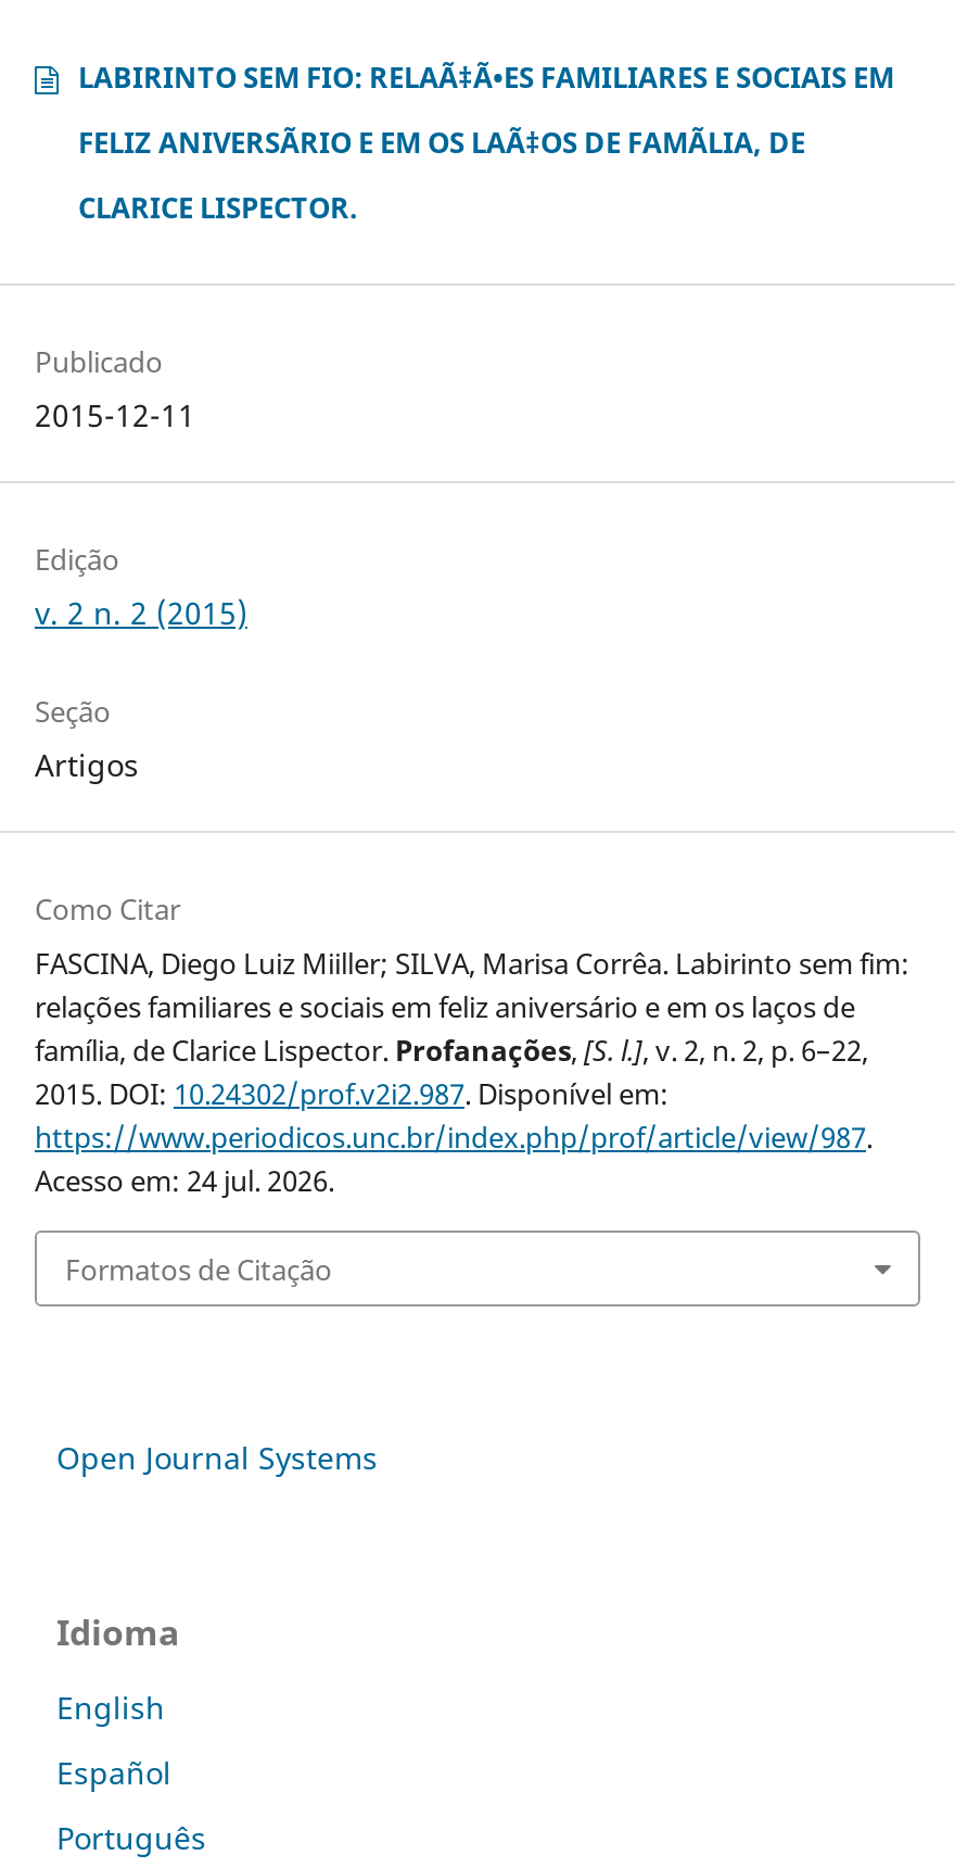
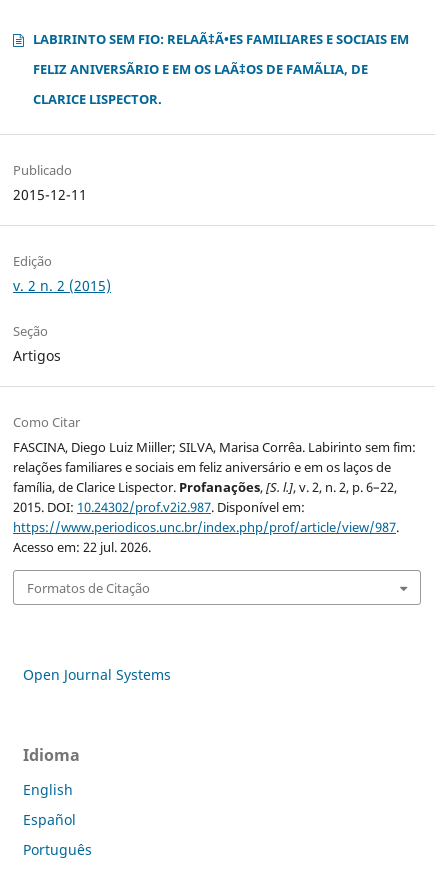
- Acesso em: 24 jul. 2026.
+ Acesso em: 22 jul. 2026.
